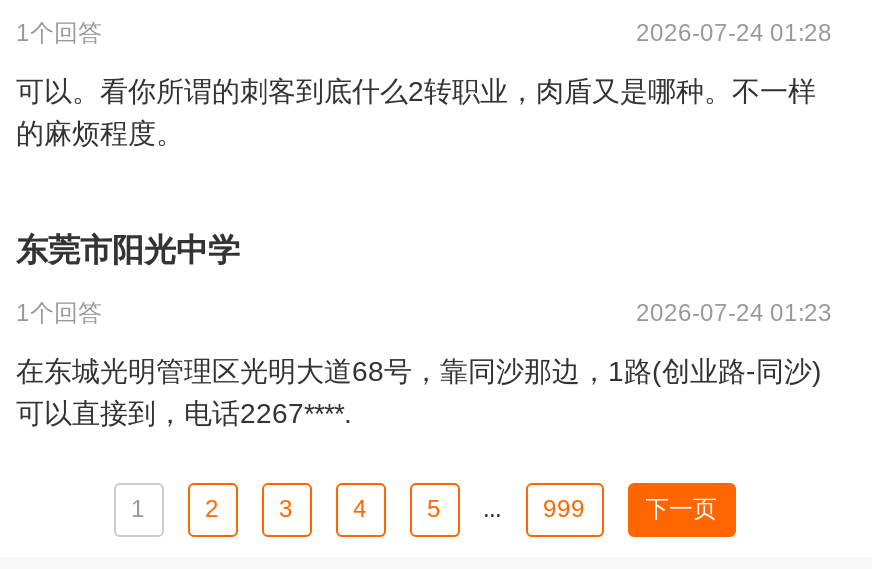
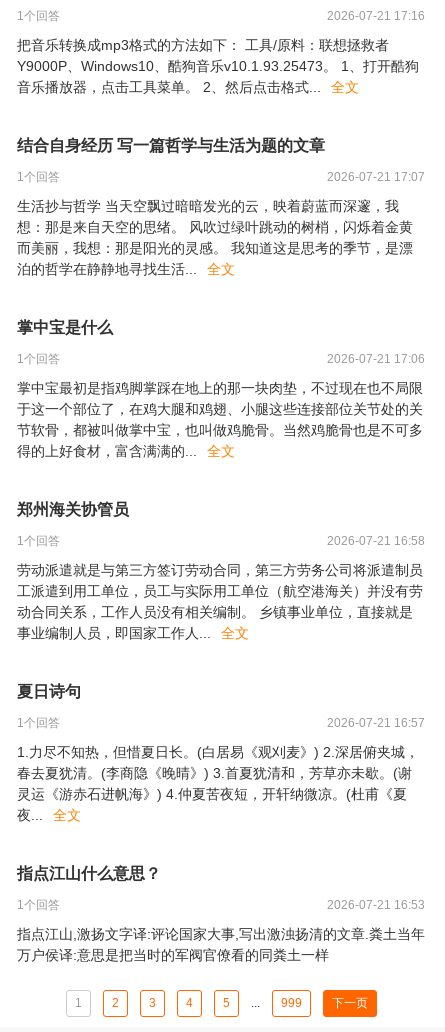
- 2026-07-24 01:28
+ 2026-07-21 17:16

- 可以。看你所谓的刺客到底什么2转职业，肉盾又是哪种。不一样
- 的麻烦程度。
+ 把音乐转换成mp3格式的方法如下： 工具/原料：联想拯救者
+ Y9000P、Windows10、酷狗音乐v10.1.93.25473。 1、打开酷狗
+ 音乐播放器，点击工具菜单。 2、然后点击格式...
+ 全文

- 东莞市阳光中学
+ 结合自身经历 写一篇哲学与生活为题的文章

- 2026-07-24 01:23
- 在东城光明管理区光明大道68号，靠同沙那边，1路(创业路-同沙)
- 可以直接到，电话2267****.
+ 2026-07-21 17:07
+ 生活抄与哲学 当天空飘过暗暗发光的云，映着蔚蓝而深邃，我
+ 想：那是来自天空的思绪。 风吹过绿叶跳动的树梢，闪烁着金黄
+ 而美丽，我想：那是阳光的灵感。 我知道这是思考的季节，是漂
+ 泊的哲学在静静地寻找生活...
+ 全文
+ 掌中宝是什么
+ 1个回答
+ 2026-07-21 17:06
+ 掌中宝最初是指鸡脚掌踩在地上的那一块肉垫，不过现在也不局限
+ 于这一个部位了，在鸡大腿和鸡翅、小腿这些连接部位关节处的关
+ 节软骨，都被叫做掌中宝，也叫做鸡脆骨。当然鸡脆骨也是不可多
+ 得的上好食材，富含满满的...
+ 全文
+ 郑州海关协管员
+ 1个回答
+ 2026-07-21 16:58
+ 劳动派遣就是与第三方签订劳动合同，第三方劳务公司将派遣制员
+ 工派遣到用工单位，员工与实际用工单位（航空港海关）并没有劳
+ 动合同关系，工作人员没有相关编制。 乡镇事业单位，直接就是
+ 事业编制人员，即国家工作人...
+ 全文
+ 夏日诗句
+ 1个回答
+ 2026-07-21 16:57
+ 1.力尽不知热，但惜夏日长。(白居易《观刈麦》) 2.深居俯夹城，
+ 春去夏犹清。(李商隐《晚晴》) 3.首夏犹清和，芳草亦未歇。(谢
+ 灵运《游赤石进帆海》) 4.仲夏苦夜短，开轩纳微凉。(杜甫《夏
+ 夜...
+ 全文
+ 指点江山什么意思？
+ 1个回答
+ 2026-07-21 16:53
+ 指点江山,激扬文字译:评论国家大事,写出激浊扬清的文章.粪土当年
+ 万户侯译:意思是把当时的军阀官僚看的同粪土一样
